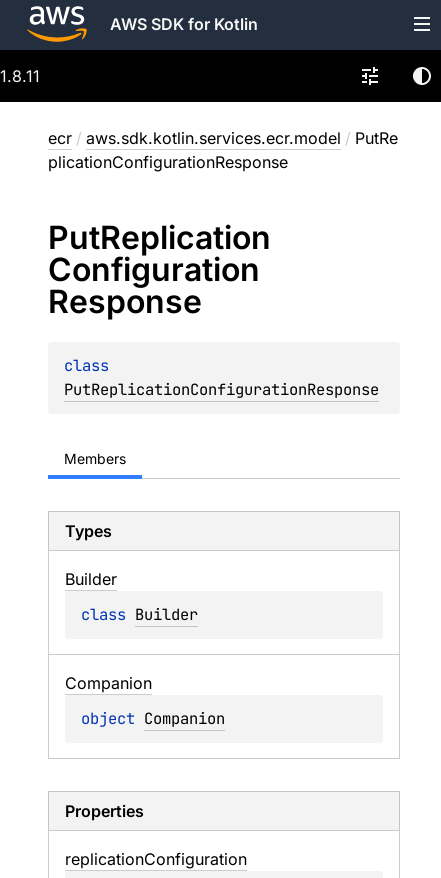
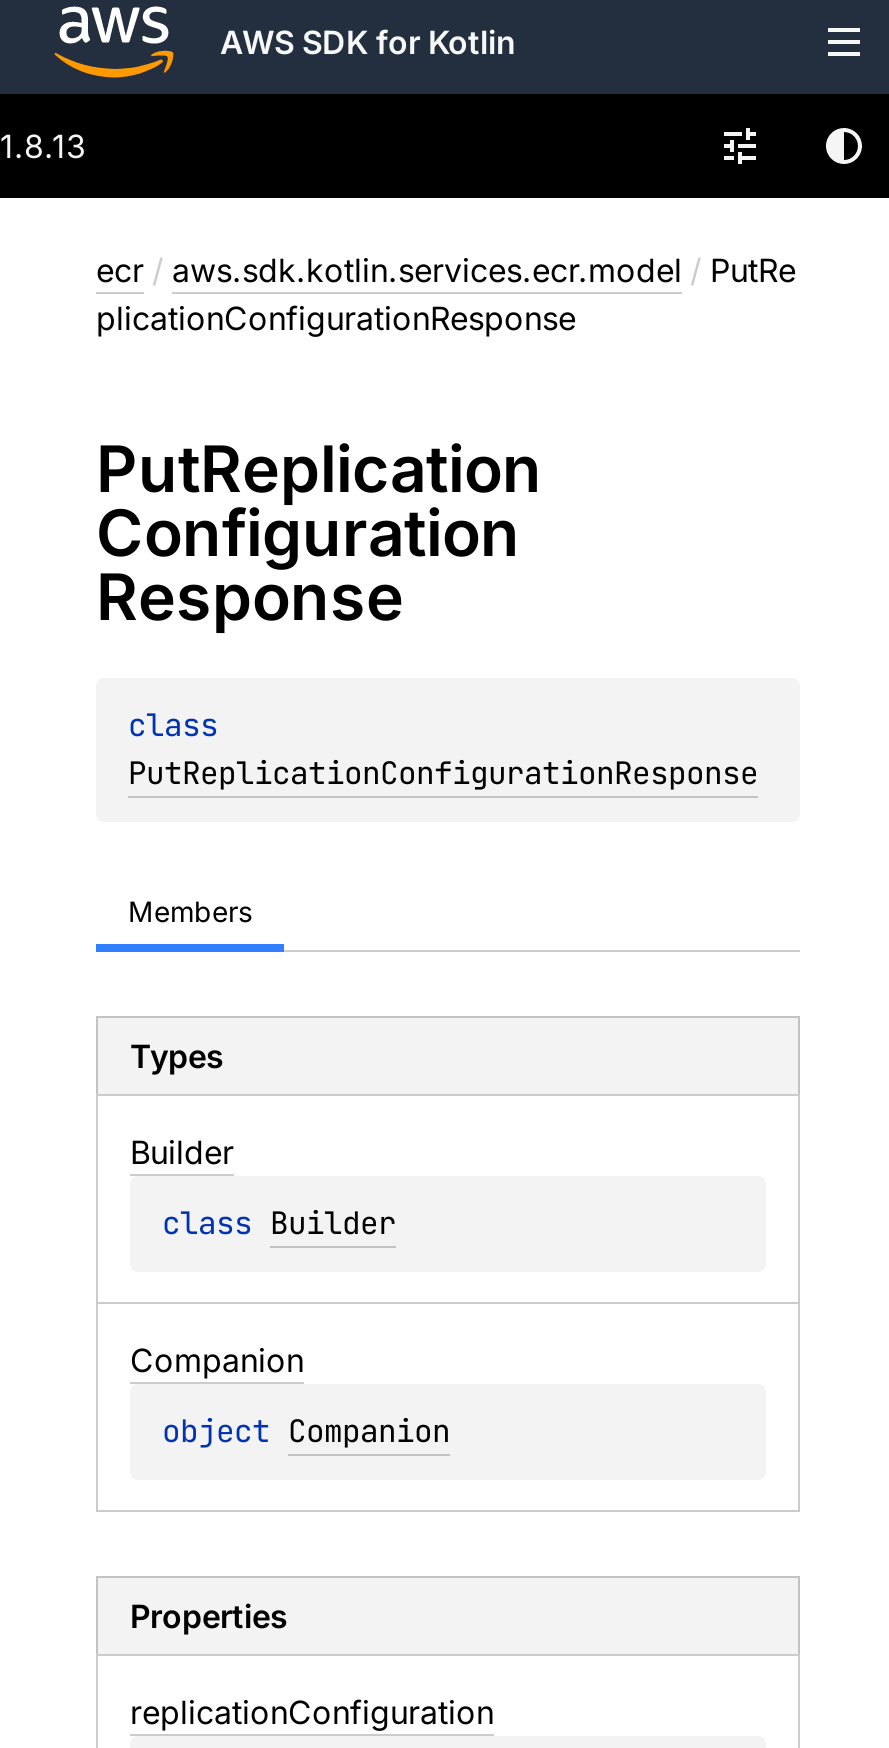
- 1.8.11
+ 1.8.13
